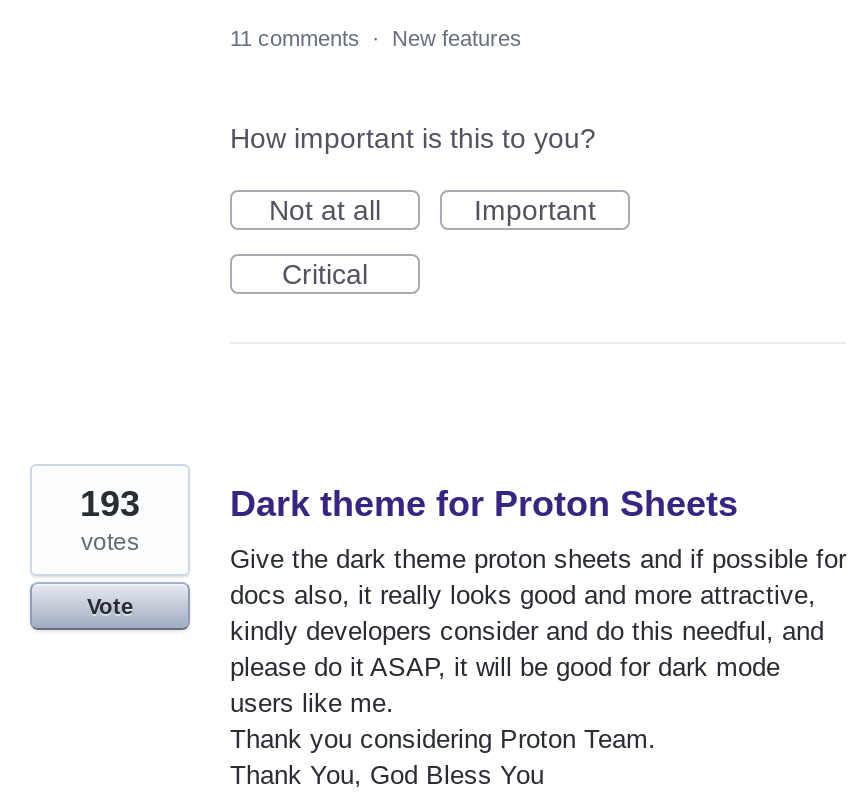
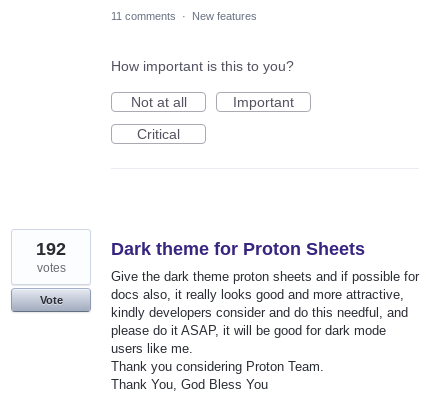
- 193
+ 192
